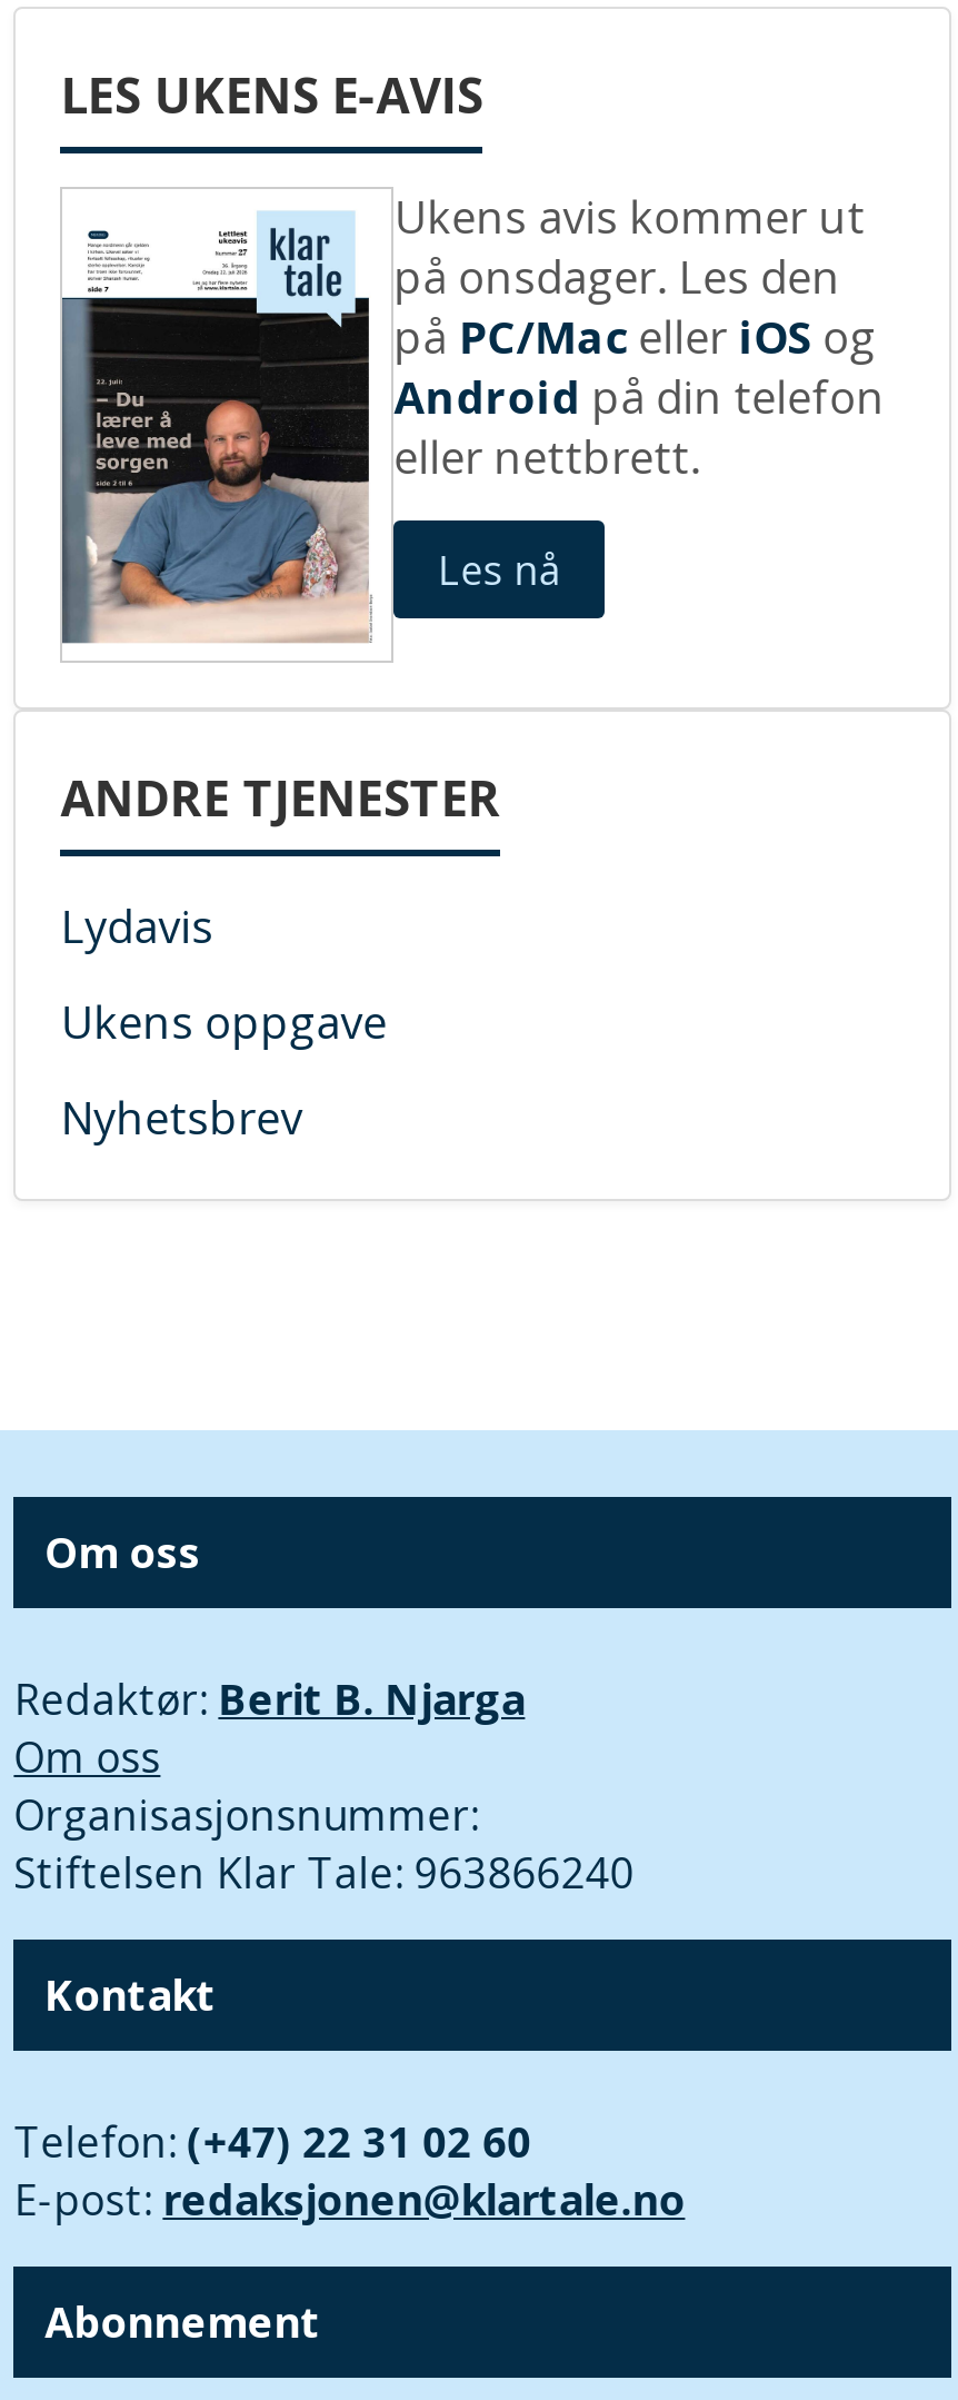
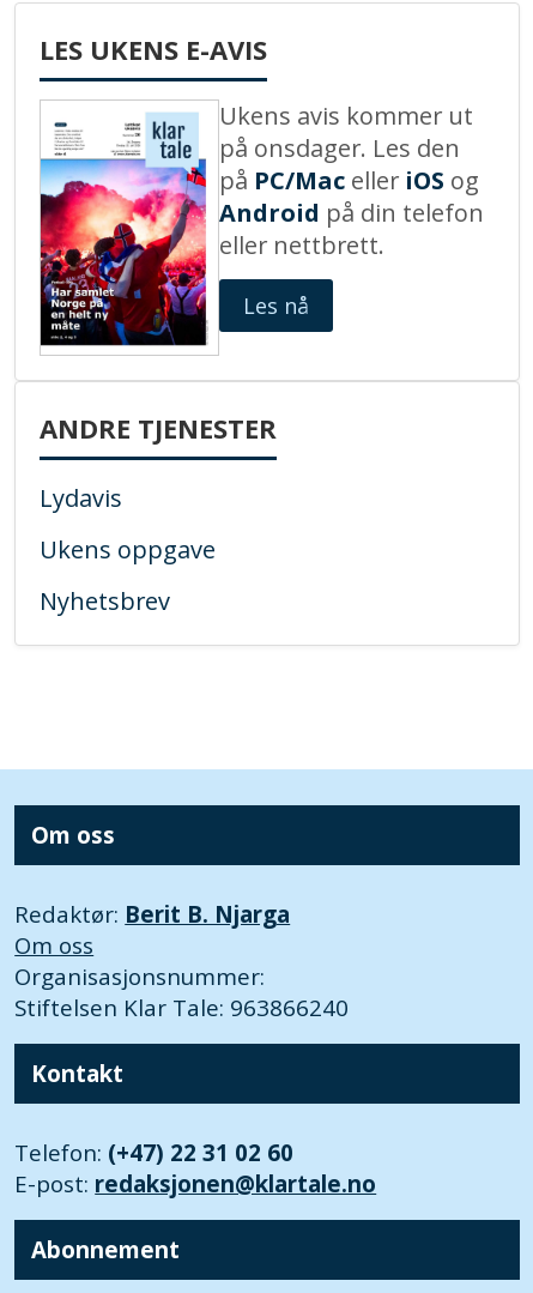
- [image]
+ [image]
